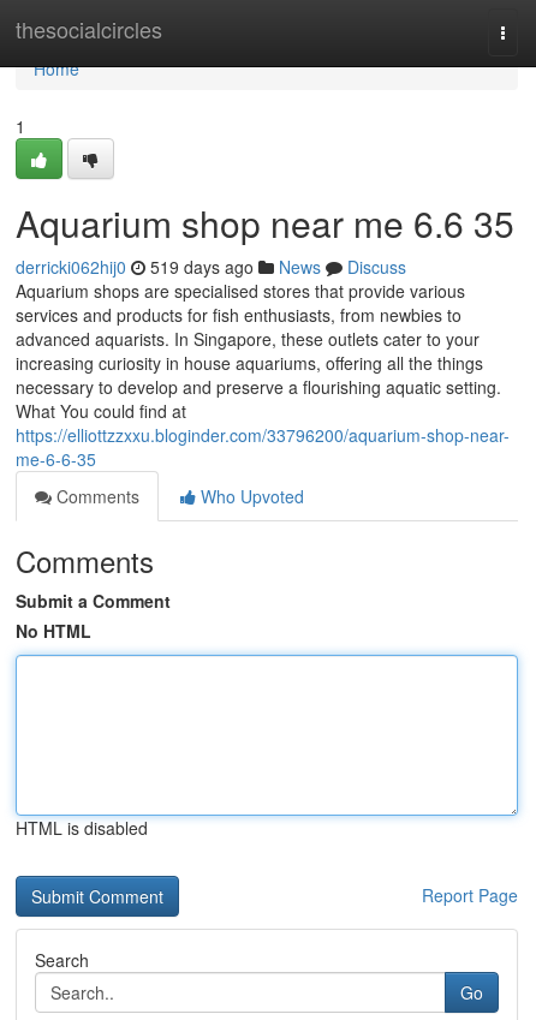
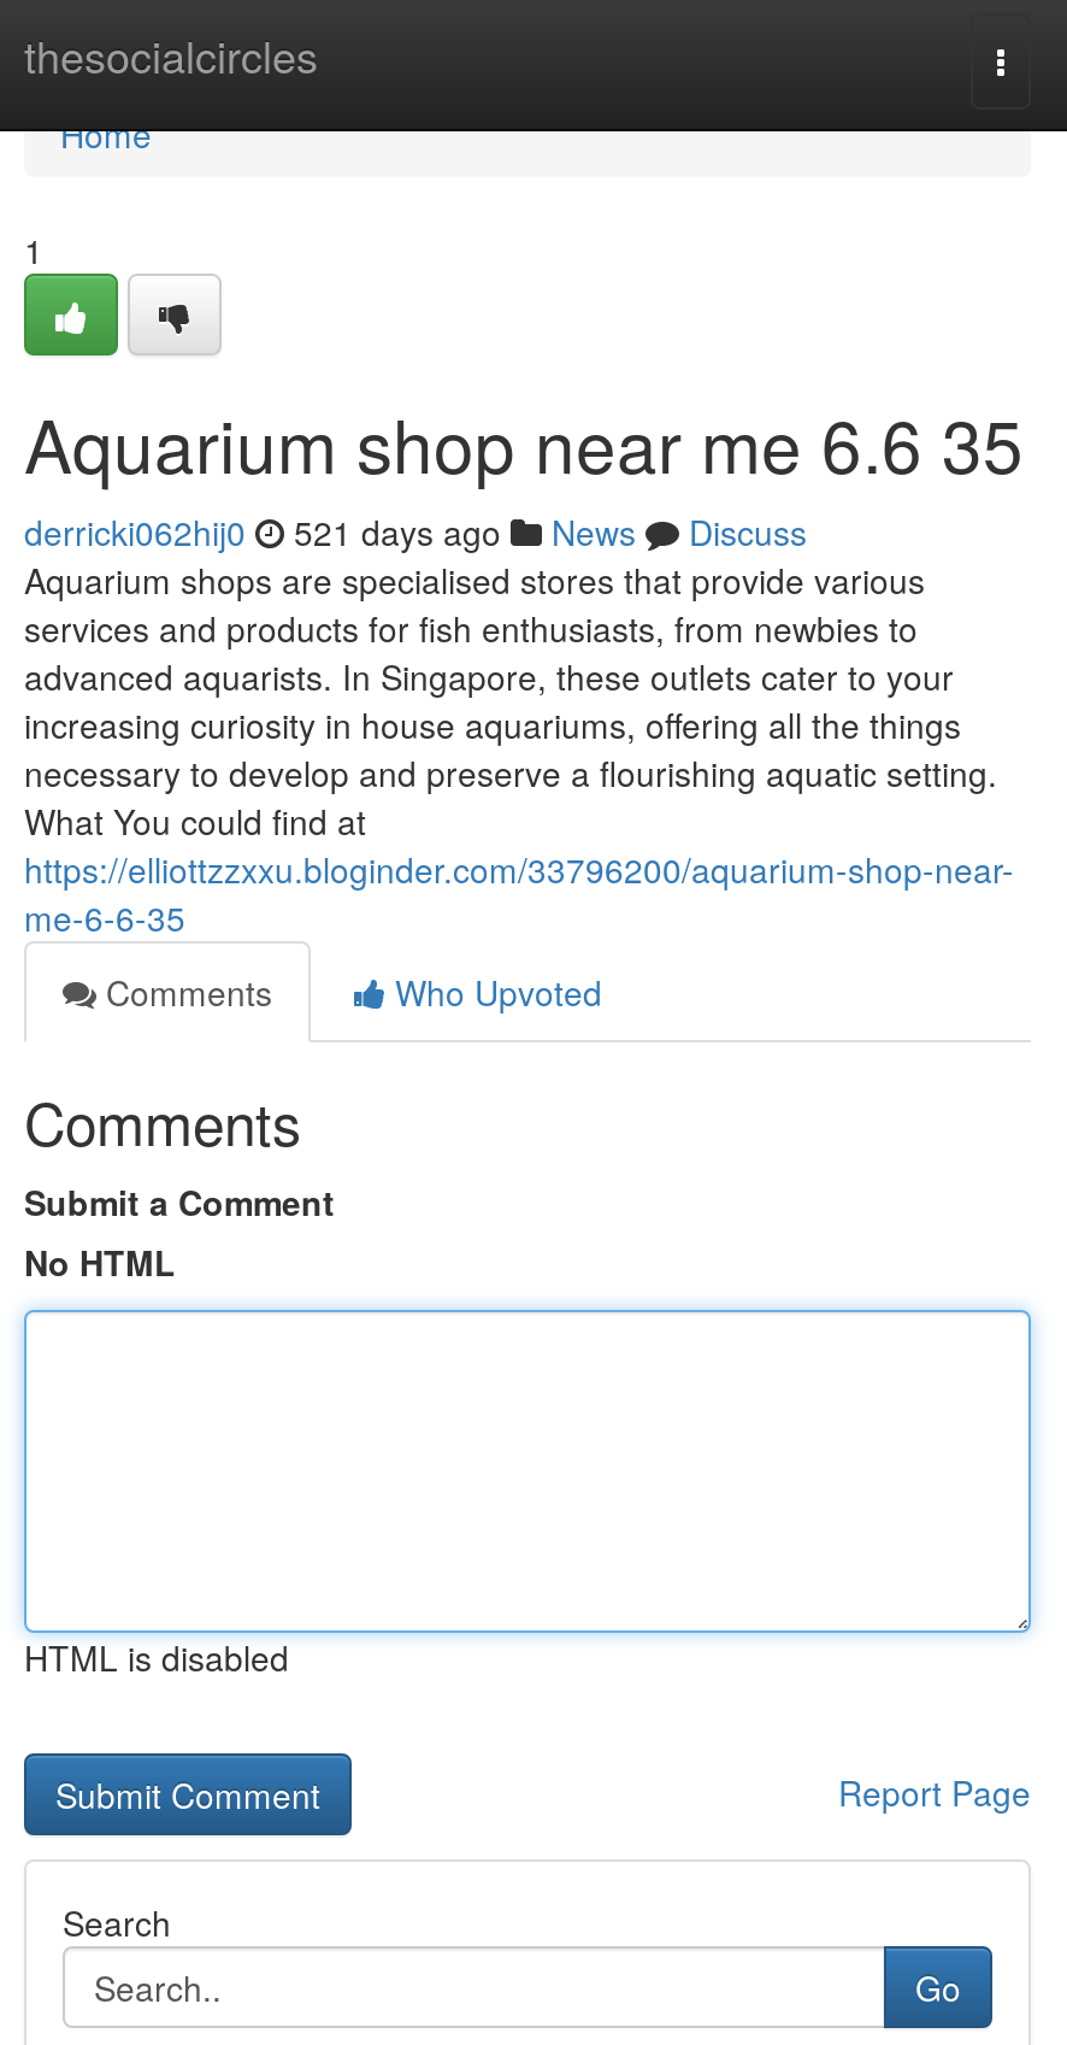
- derricki062hij0 519 days ago News Discuss
+ derricki062hij0 521 days ago News Discuss
